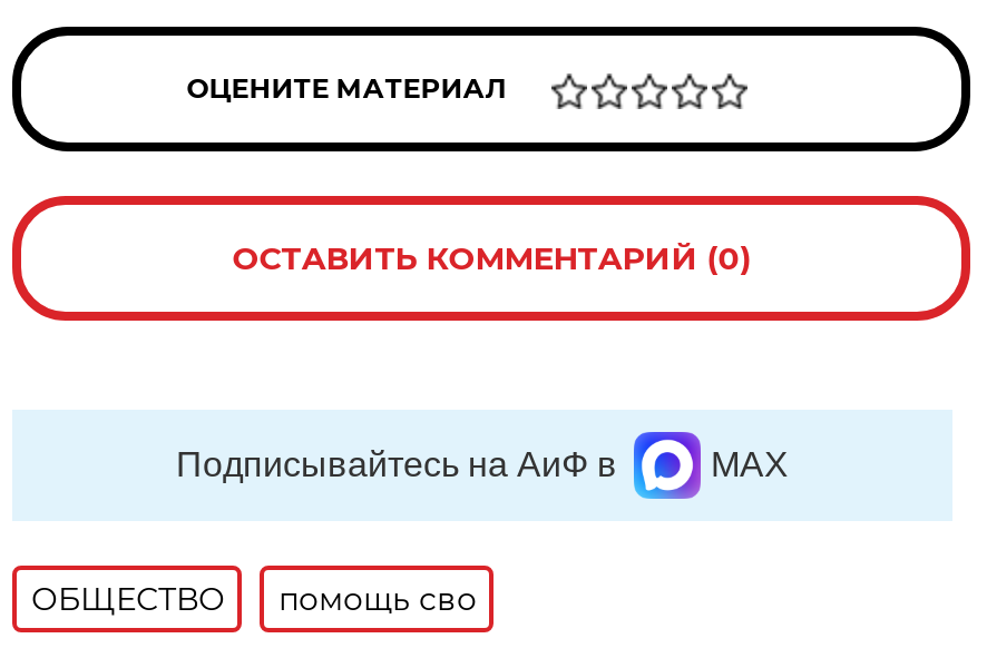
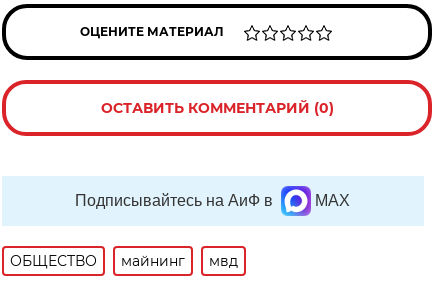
- помощь сво
+ майнинг
+ мвд
